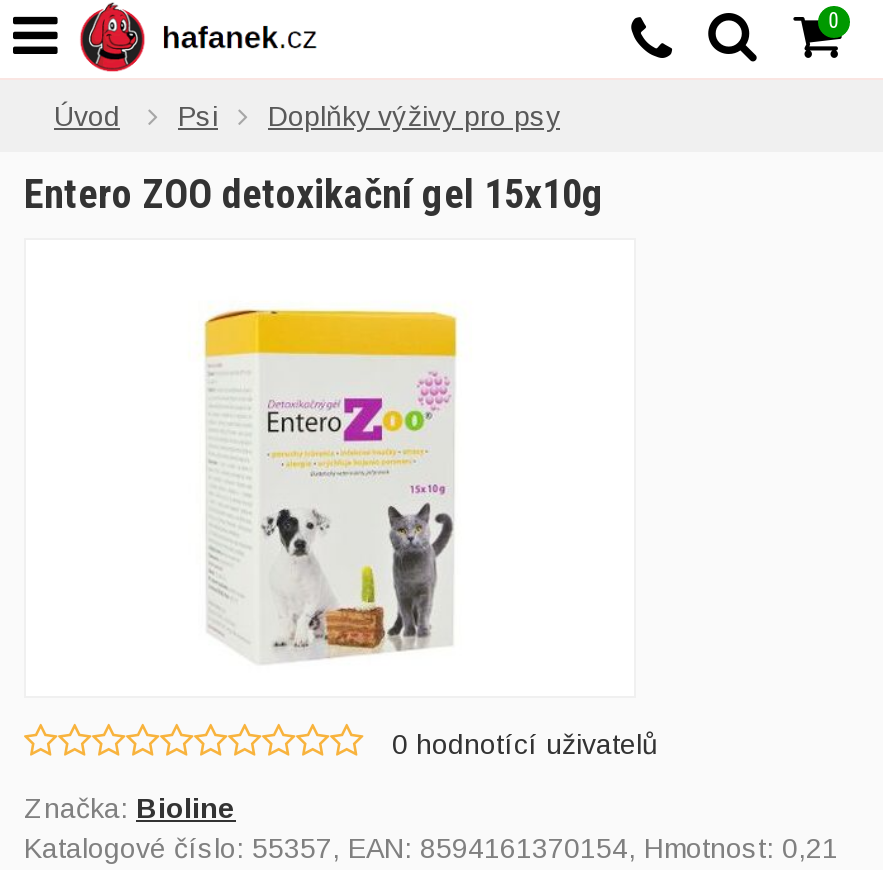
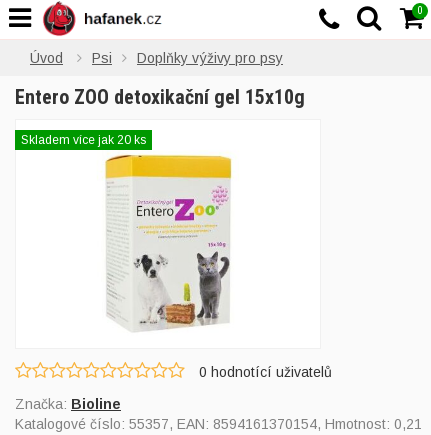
+ Skladem více jak 20 ks
